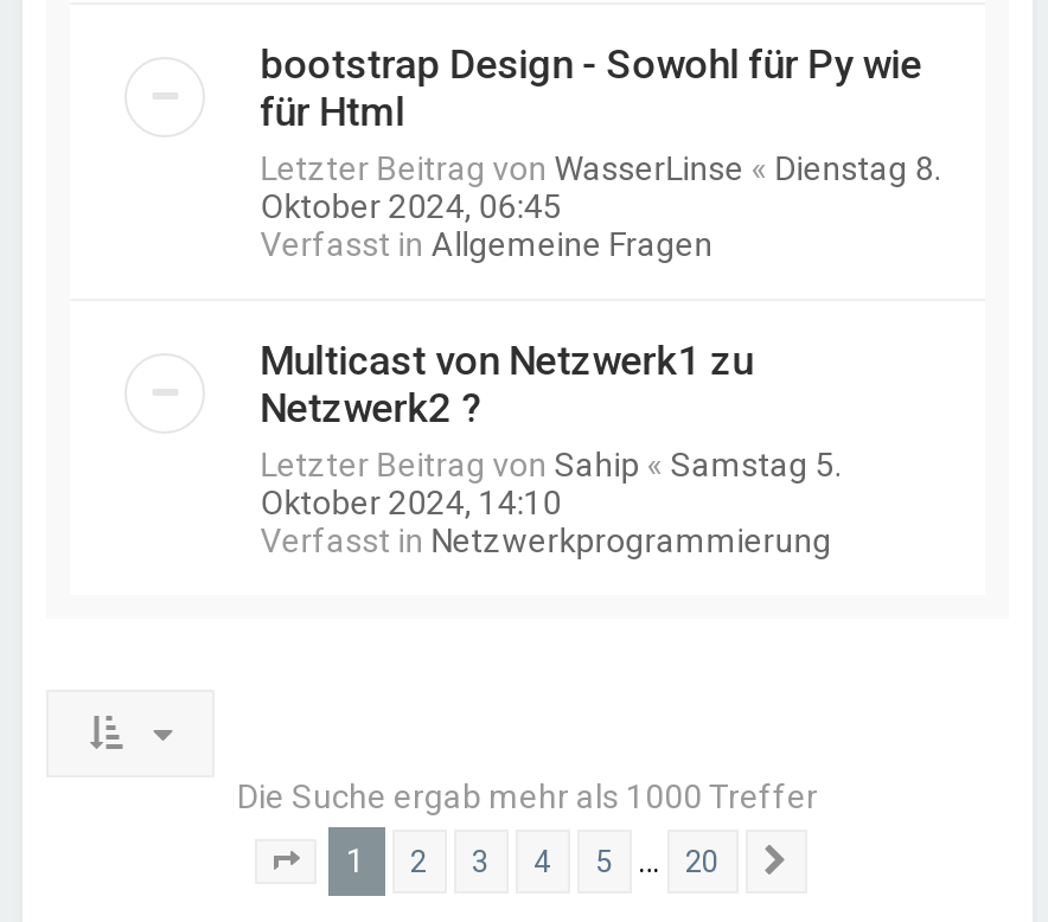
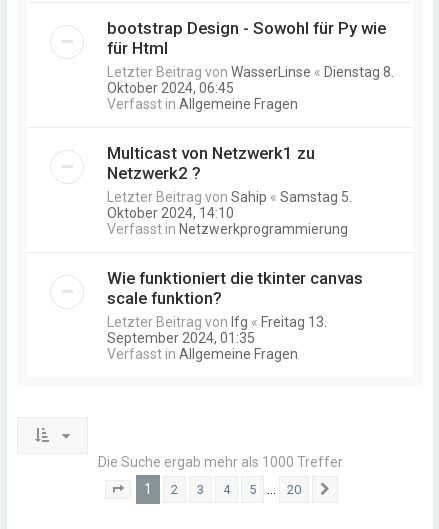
+ Wie funktioniert die tkinter canvas
+ scale funktion?
+ Letzter Beitrag von lfg «Freitag 13.
+ September 2024, 01:35
+ Verfasst in Allgemeine Fragen
